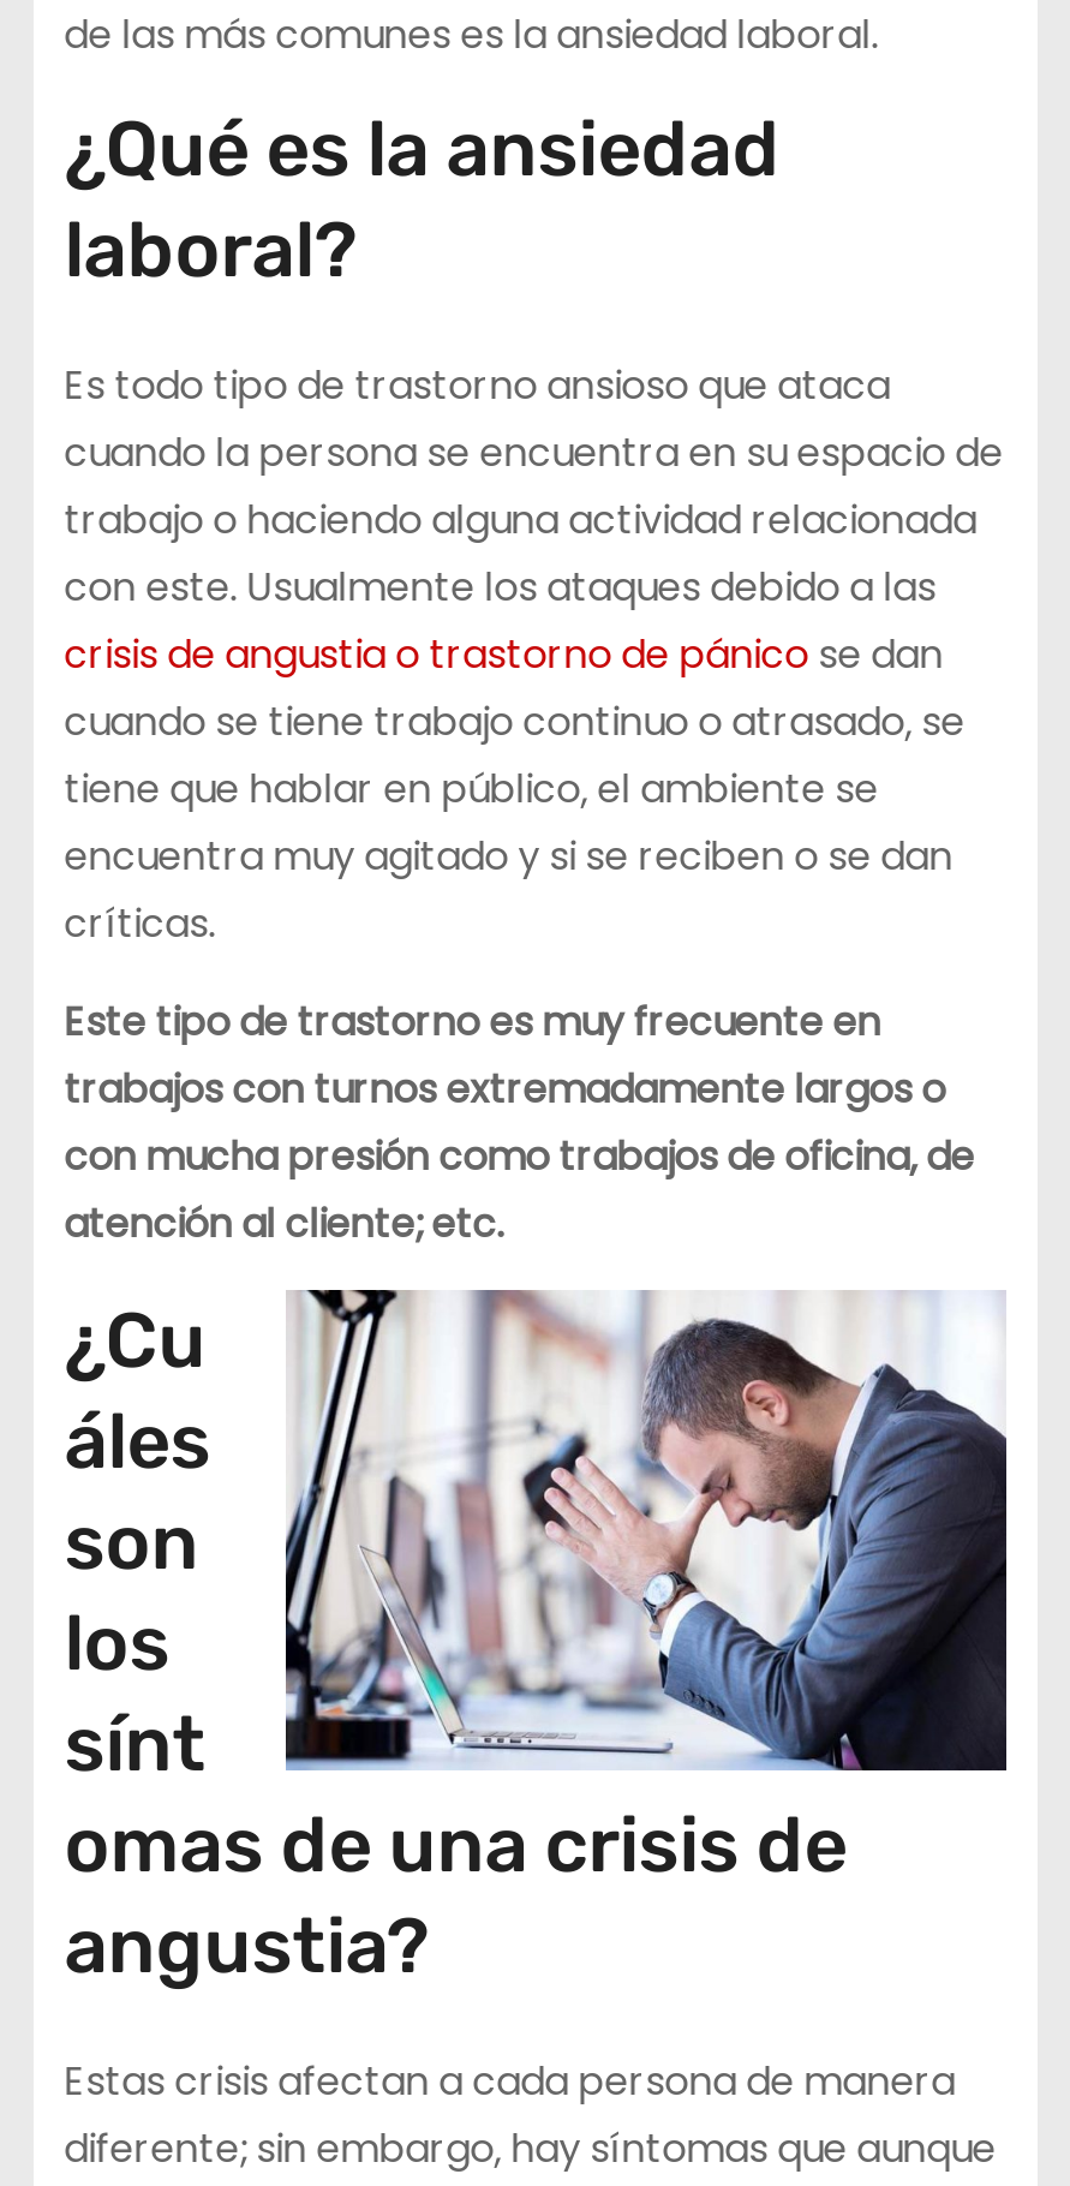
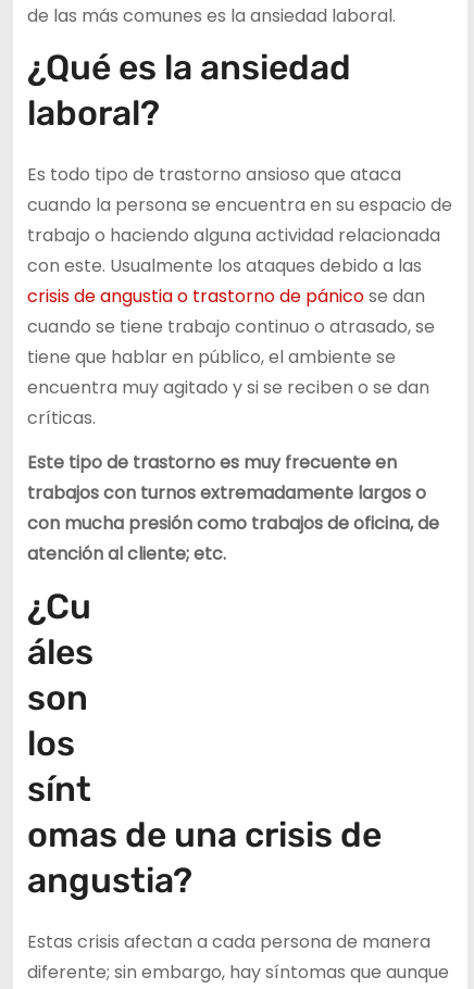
- [image]
